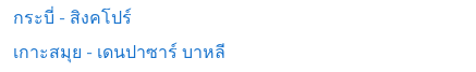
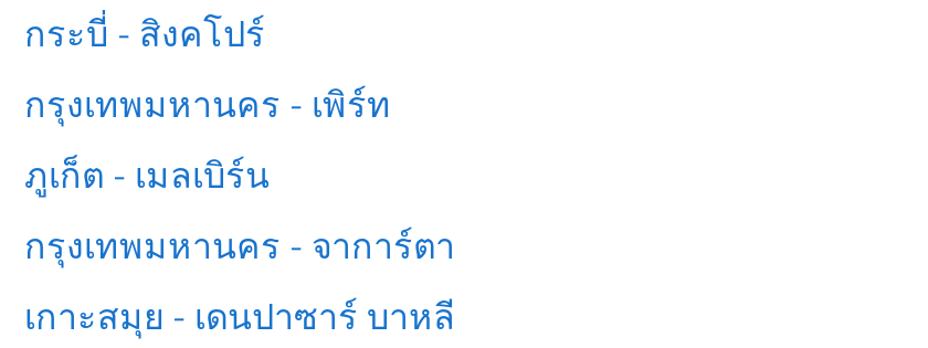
+ กรุงเทพมหานคร - เพิร์ท
+ ภูเก็ต - เมลเบิร์น
+ กรุงเทพมหานคร - จาการ์ตา
